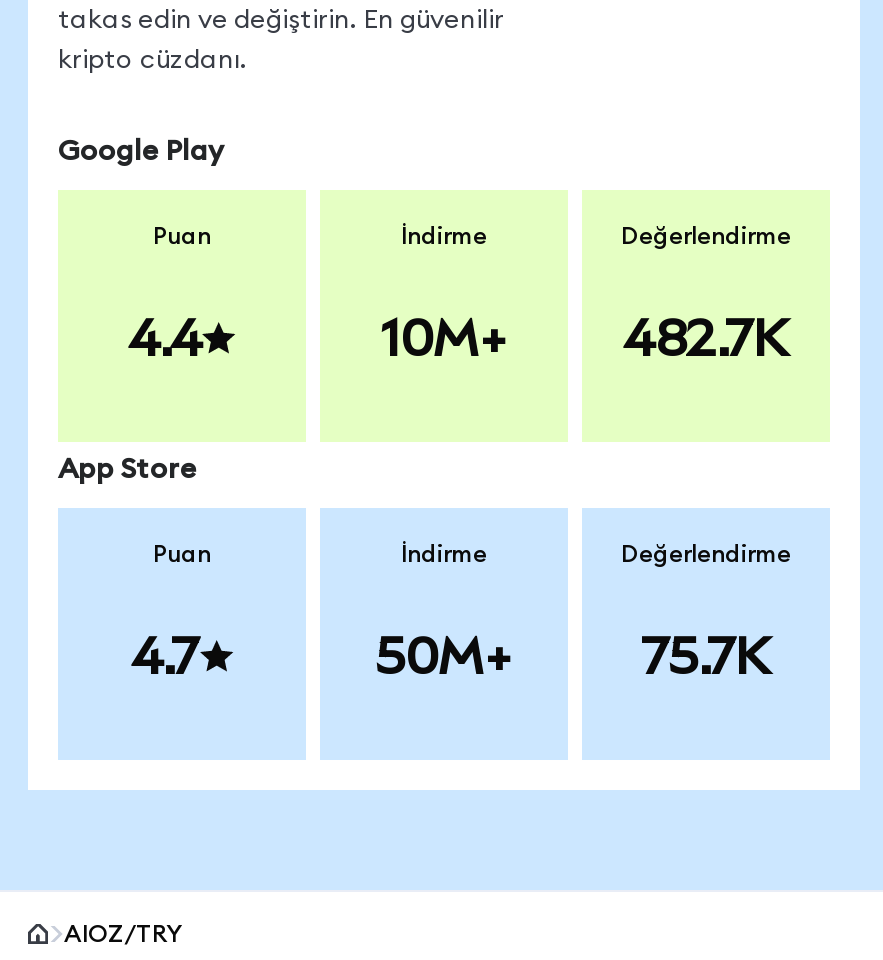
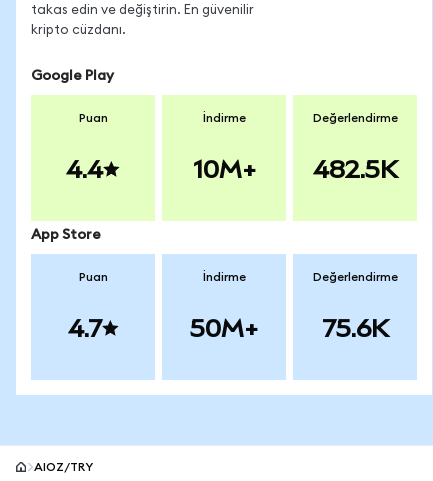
- 482.7K
+ 482.5K

- 75.7K
+ 75.6K
